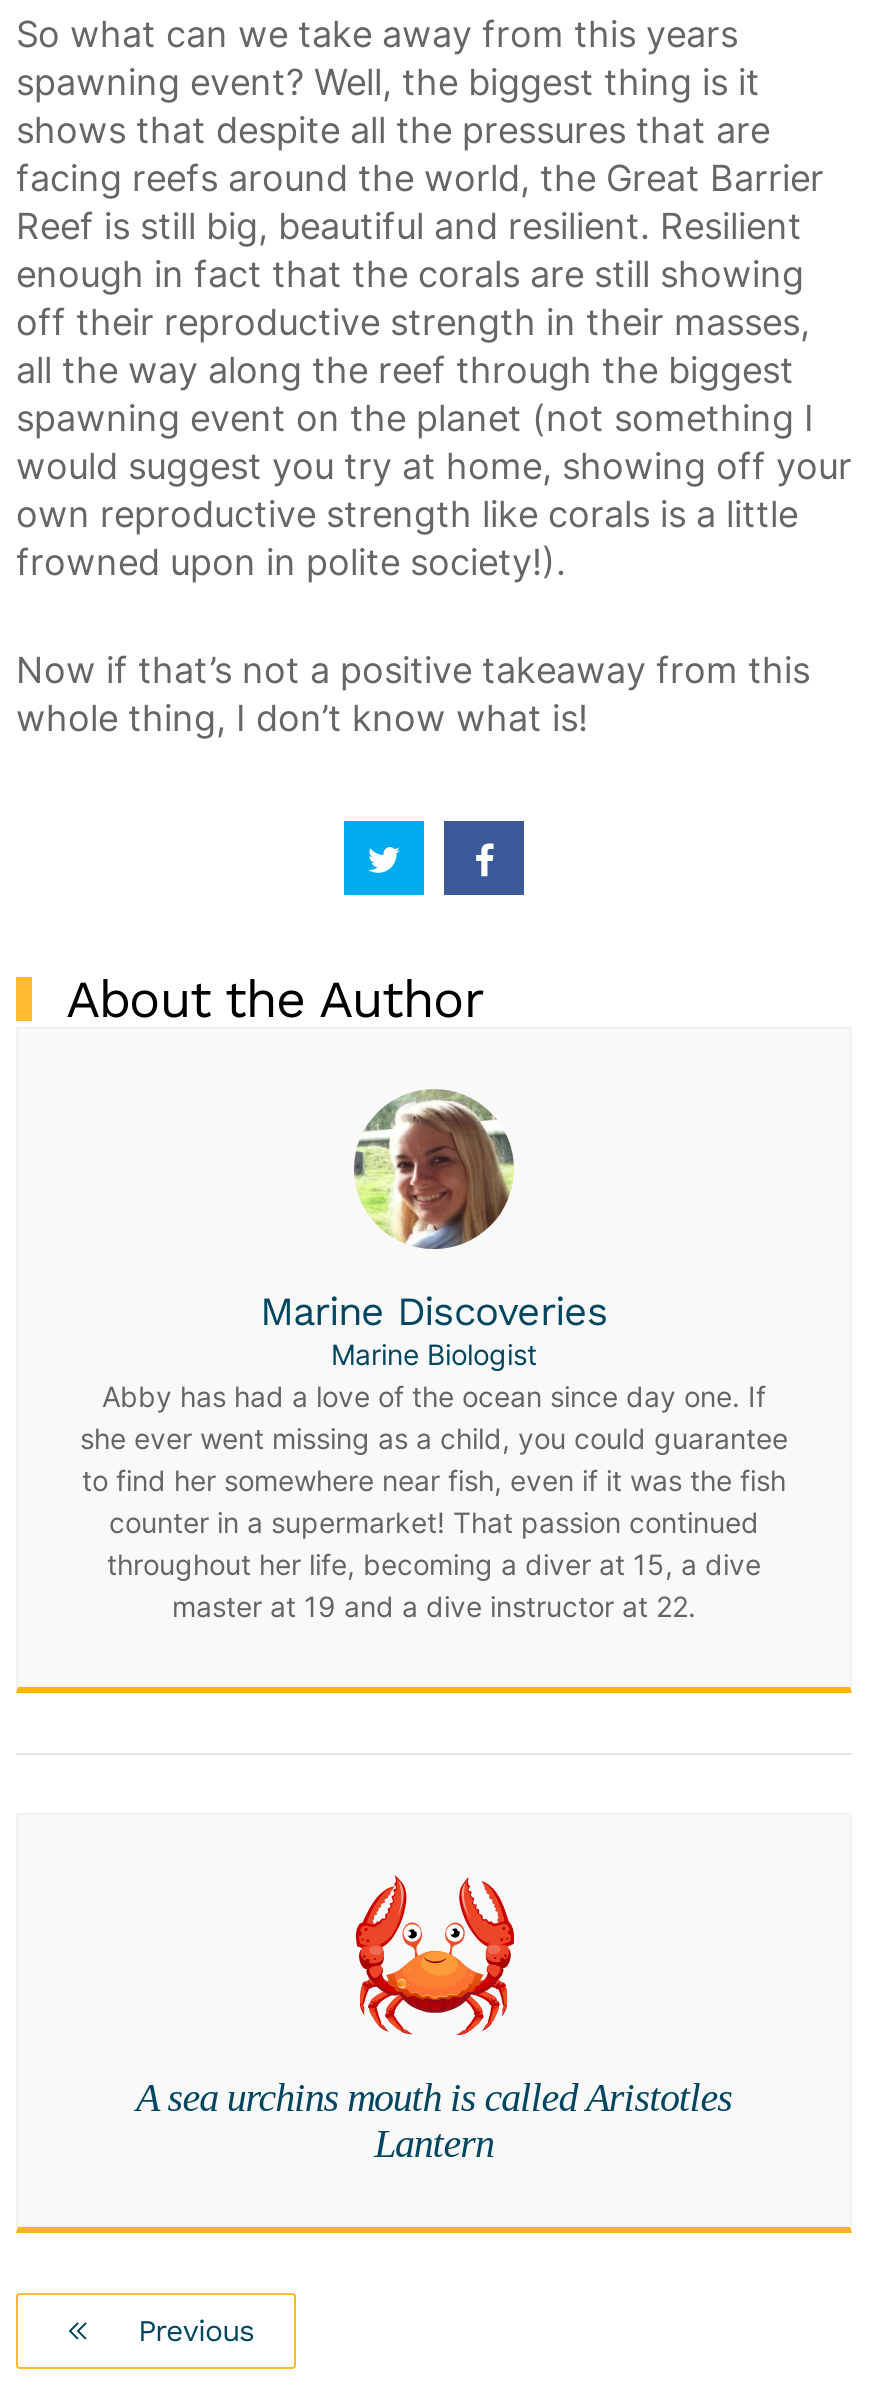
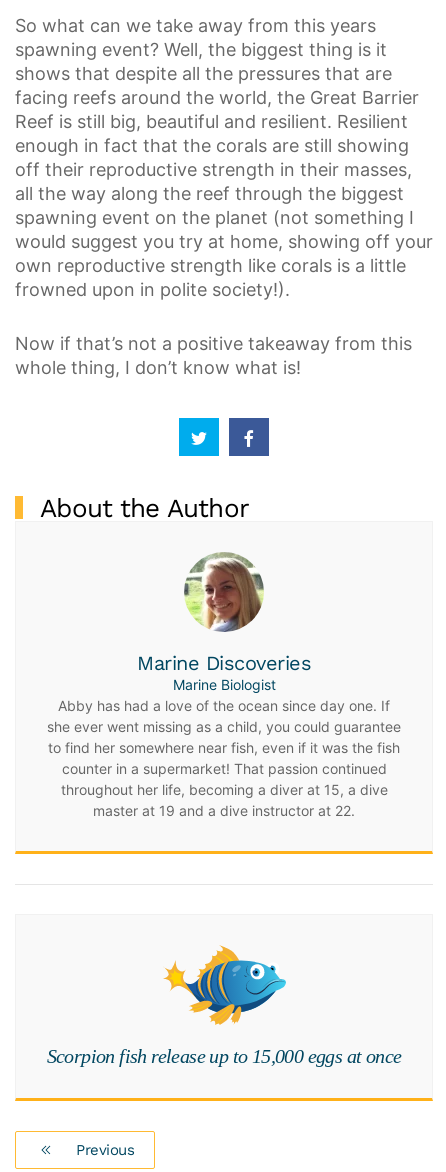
- [image]
- A sea urchins mouth is called Aristotles
- Lantern
+ [image]
+ Scorpion fish release up to 15,000 eggs at once
